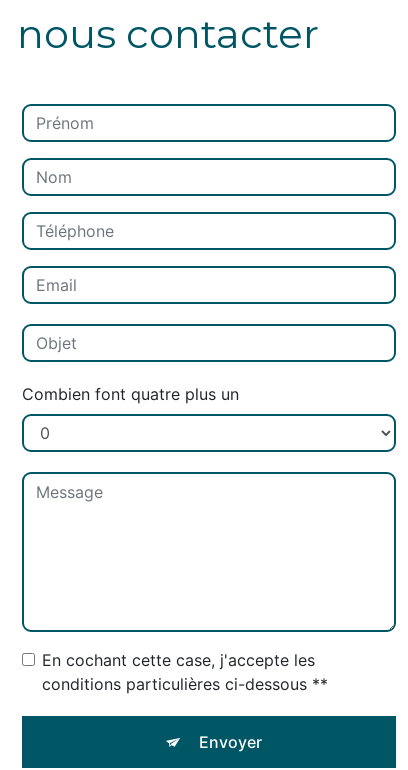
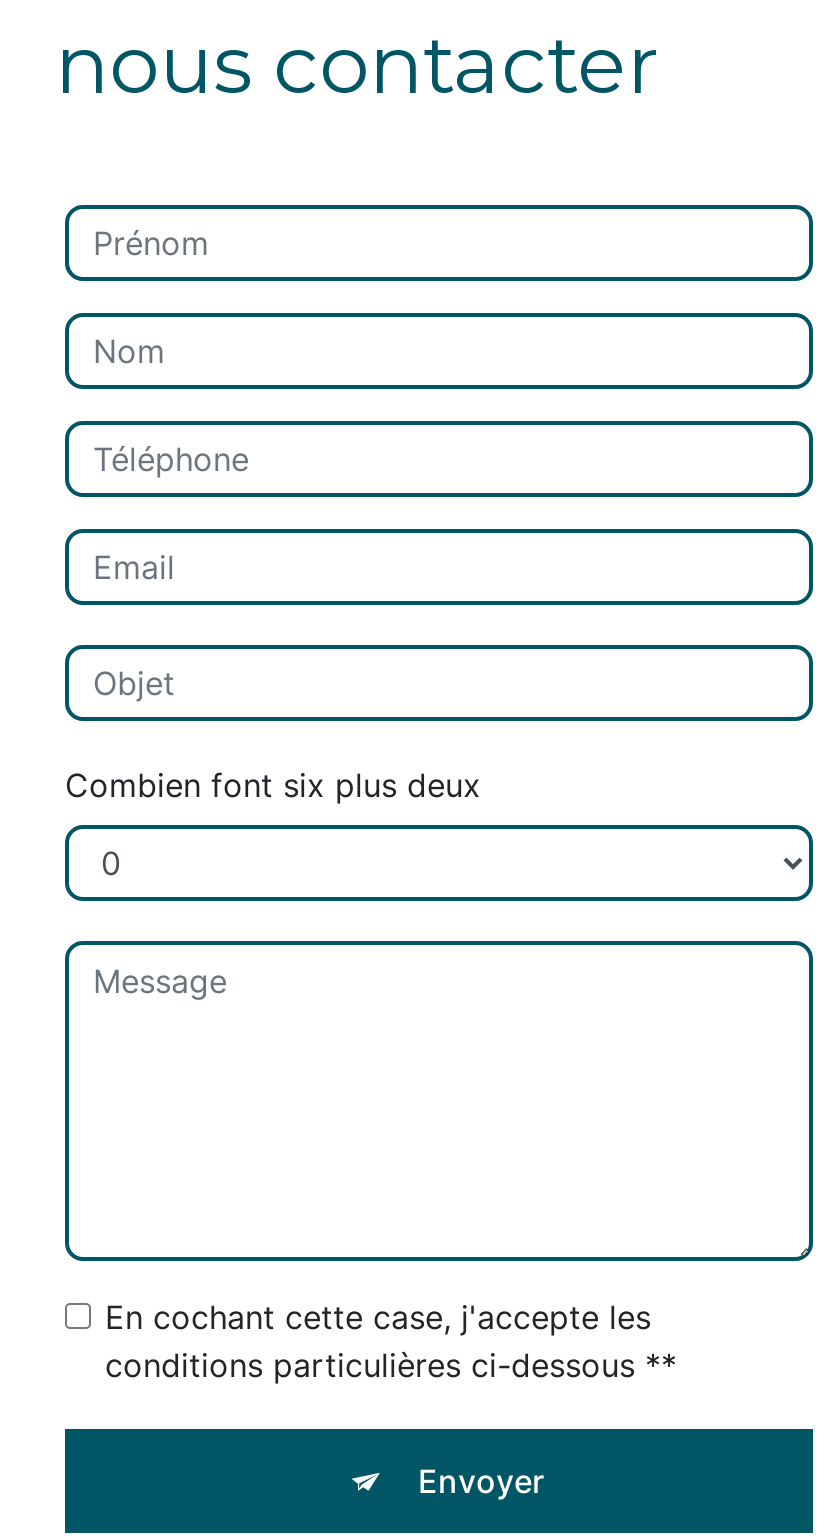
- Combien font quatre plus un
+ Combien font six plus deux
